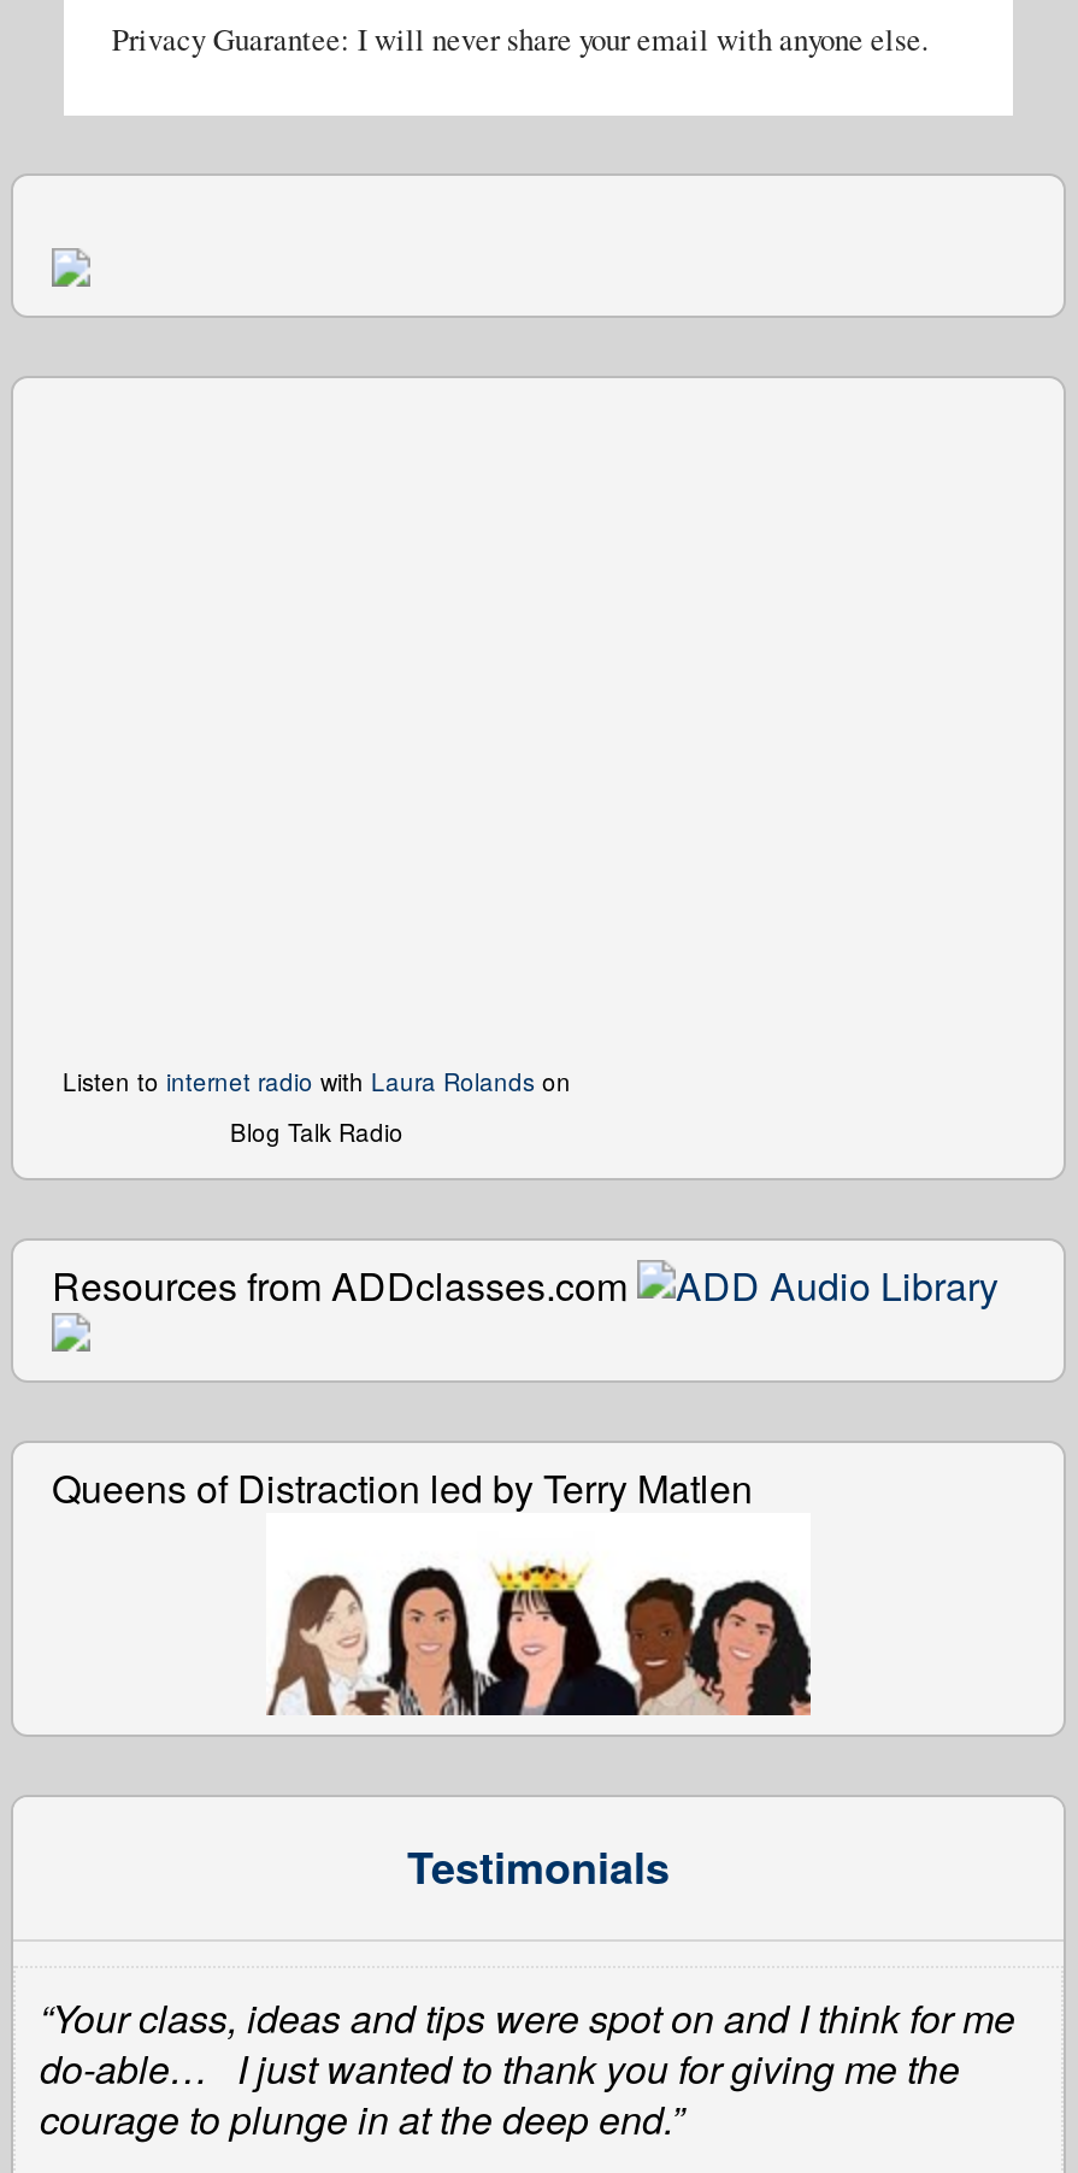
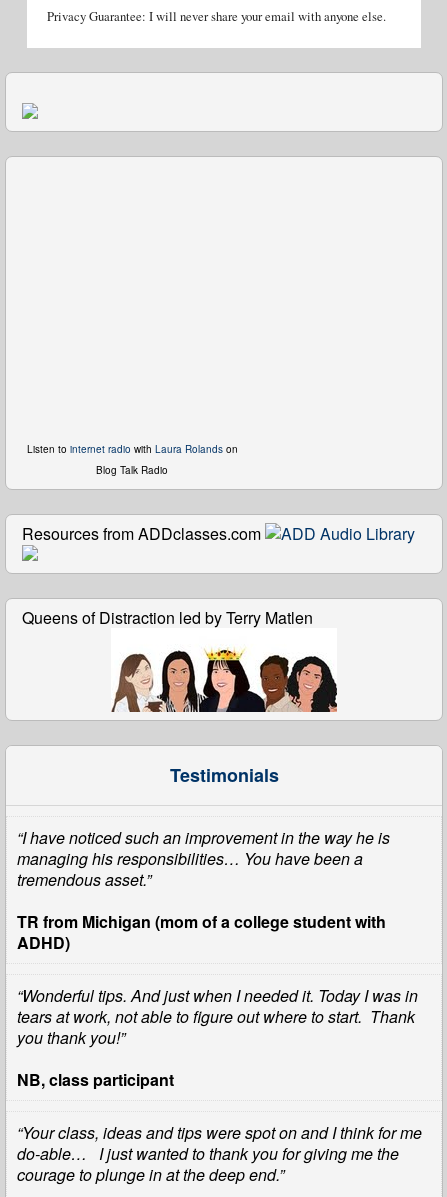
+ “I have noticed such an improvement in the way he is
+ managing his responsibilities… You have been a
+ tremendous asset.”
+ TR from Michigan (mom of a college student with
+ ADHD)
+ “Wonderful tips. And just when I needed it. Today I was in
+ tears at work, not able to figure out where to start. Thank
+ you thank you!”
+ NB, class participant
